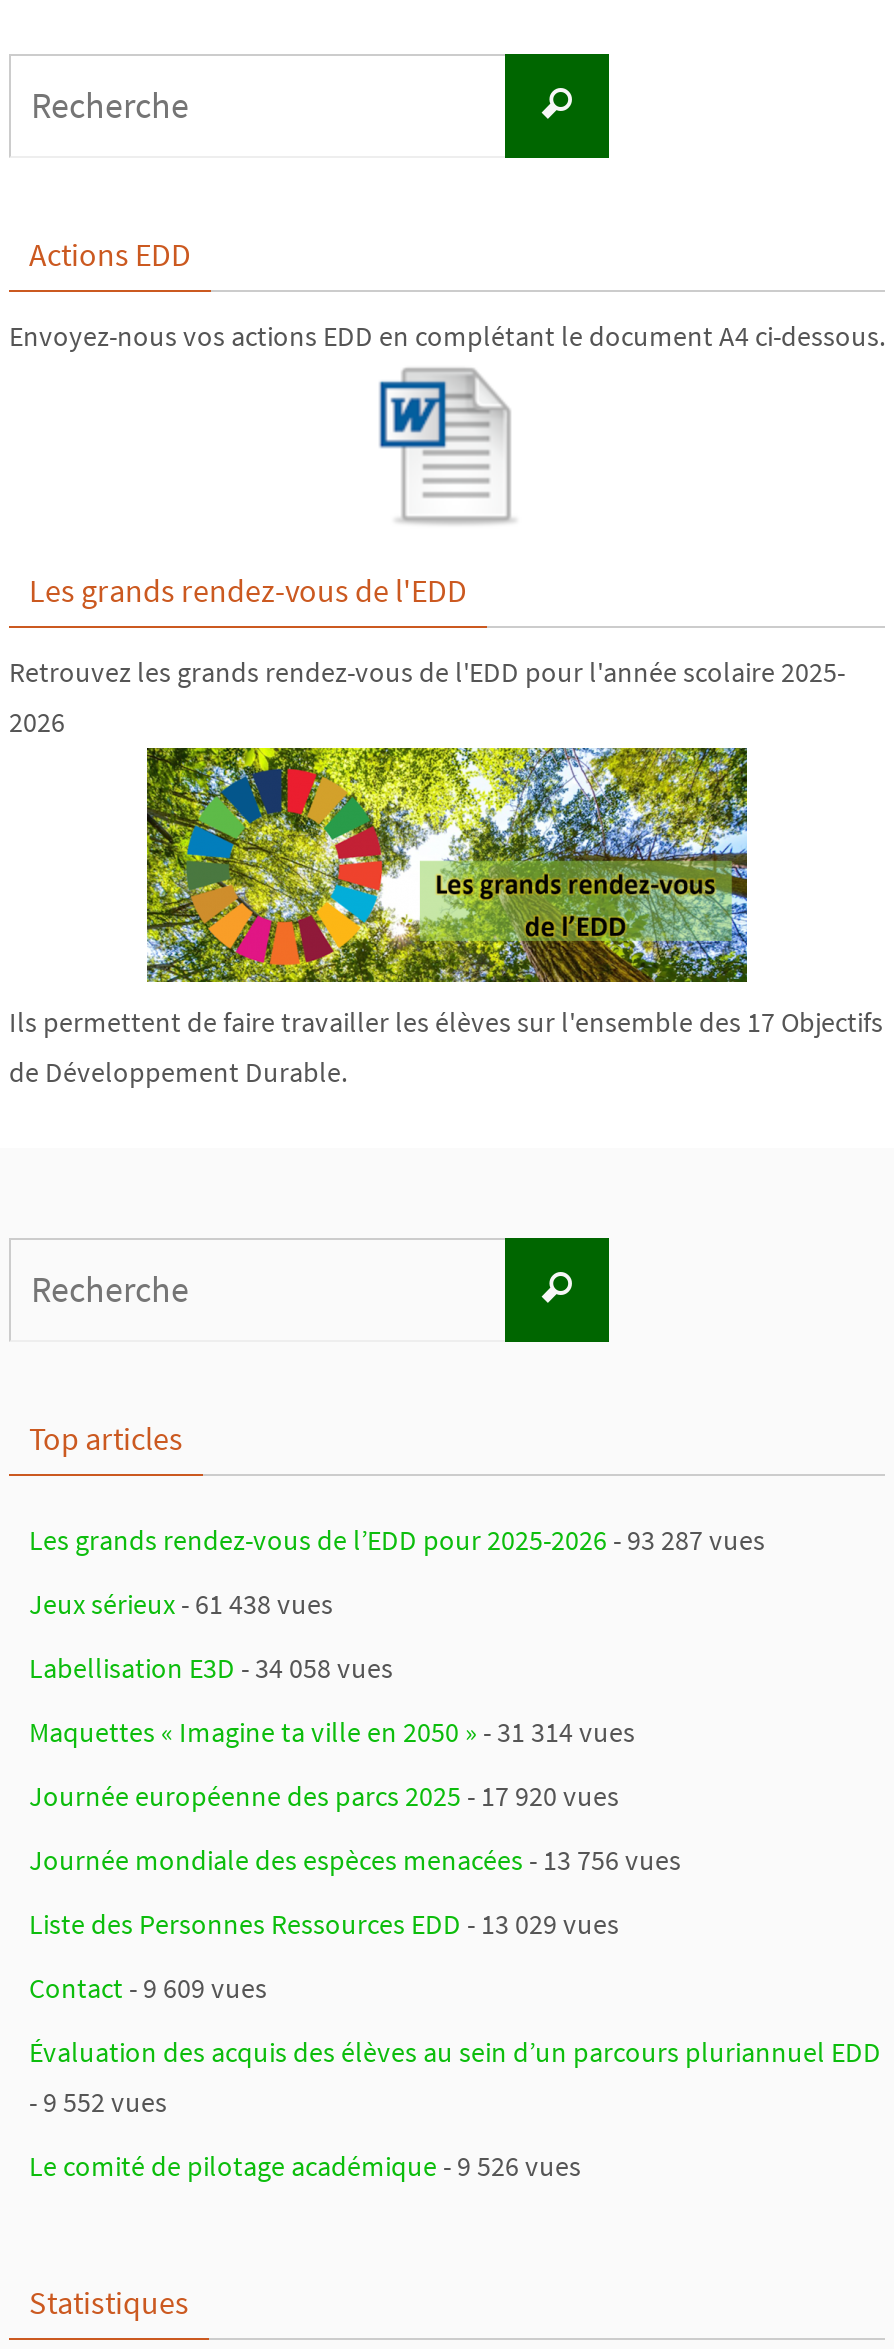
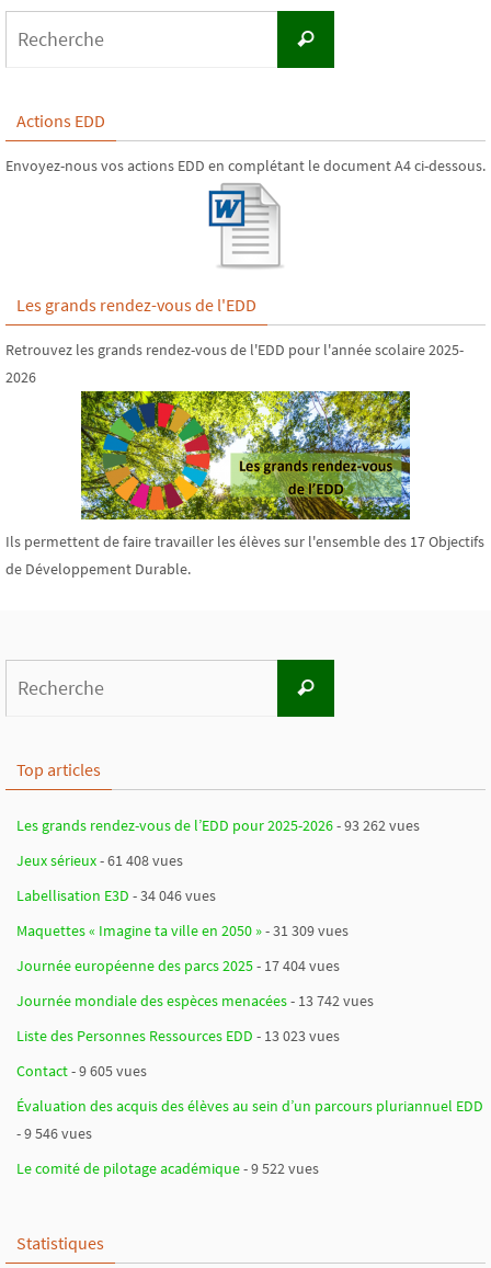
- Les grands rendez-vous de l’EDD pour 2025-2026 - 93 287 vues
+ Les grands rendez-vous de l’EDD pour 2025-2026 - 93 262 vues

- Jeux sérieux - 61 438 vues
+ Jeux sérieux - 61 408 vues

- Labellisation E3D - 34 058 vues
+ Labellisation E3D - 34 046 vues

- Maquettes « Imagine ta ville en 2050 » - 31 314 vues
+ Maquettes « Imagine ta ville en 2050 » - 31 309 vues

- Journée européenne des parcs 2025 - 17 920 vues
+ Journée européenne des parcs 2025 - 17 404 vues

- Journée mondiale des espèces menacées - 13 756 vues
+ Journée mondiale des espèces menacées - 13 742 vues

- Liste des Personnes Ressources EDD - 13 029 vues
+ Liste des Personnes Ressources EDD - 13 023 vues

- Contact - 9 609 vues
+ Contact - 9 605 vues

- - 9 552 vues
+ - 9 546 vues

- Le comité de pilotage académique - 9 526 vues
+ Le comité de pilotage académique - 9 522 vues
